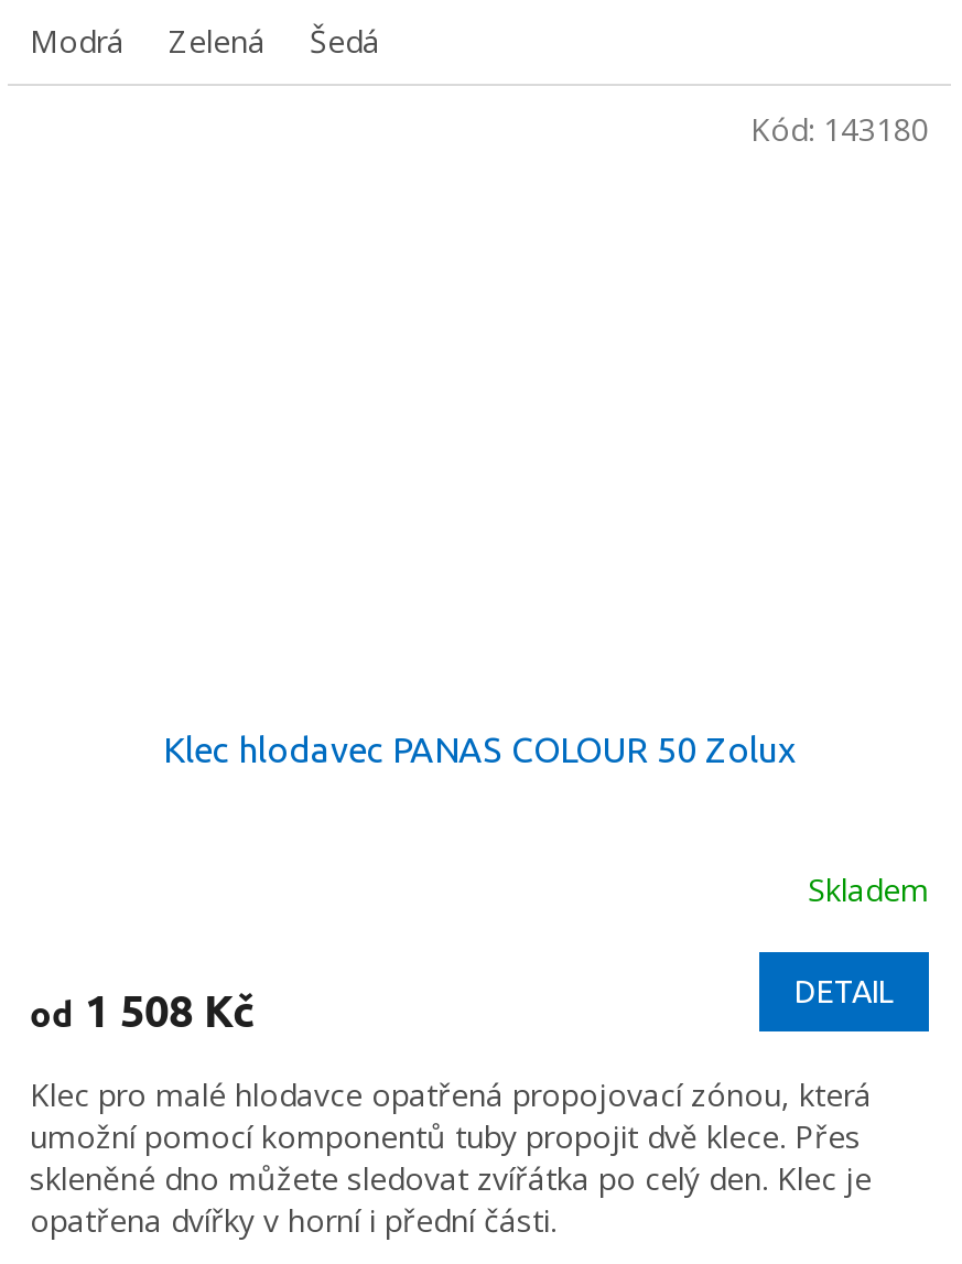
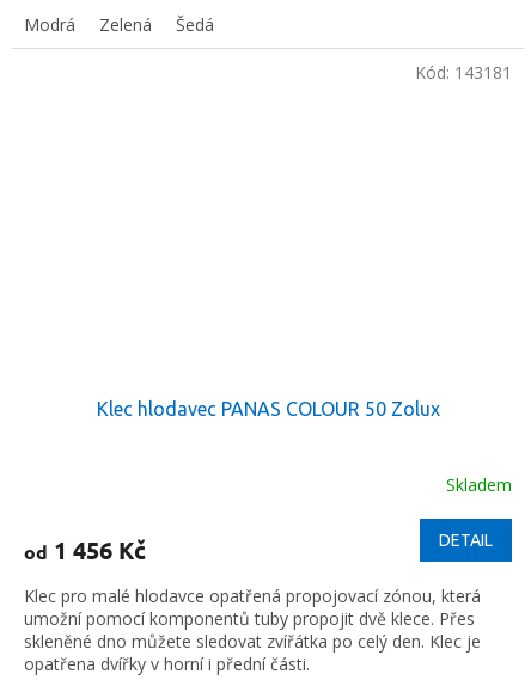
- Kód: 143180
+ Kód: 143181

- od 1 508 Kč
+ od 1 456 Kč
